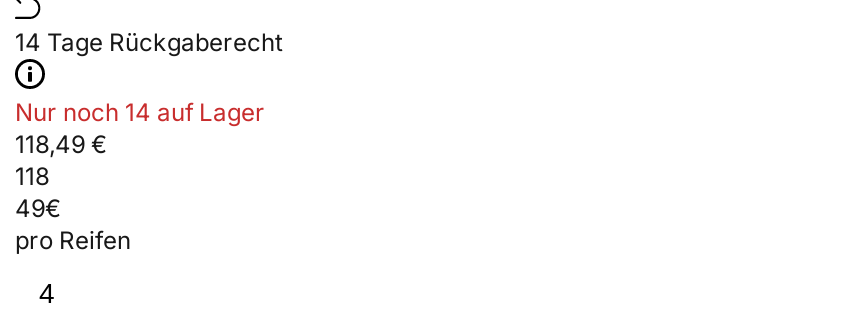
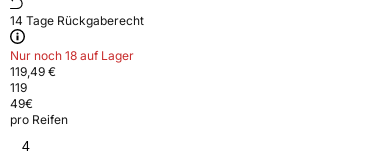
- Nur noch 14 auf Lager
+ Nur noch 18 auf Lager

- 118,49 €
+ 119,49 €

- 118
+ 119
